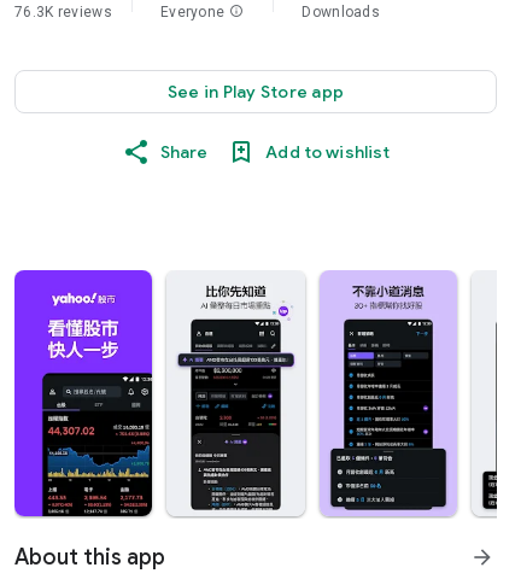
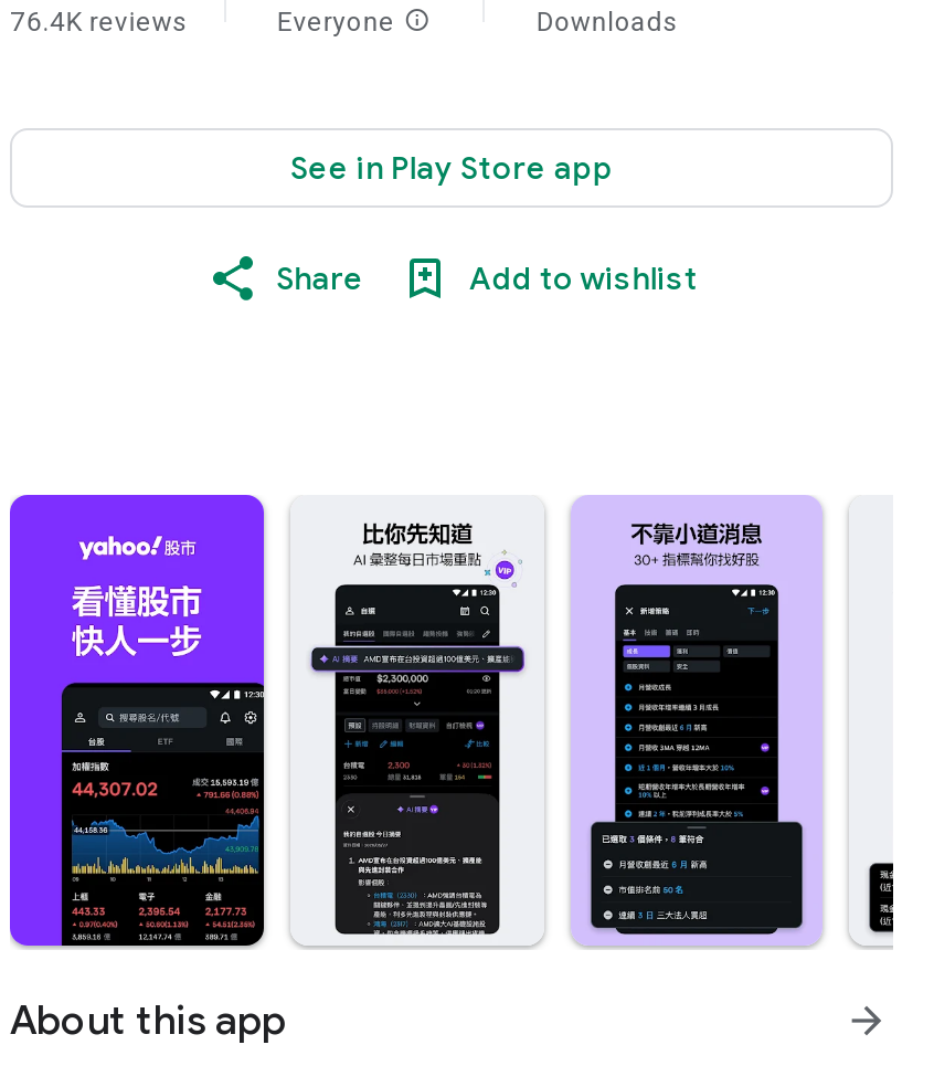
- 76.3K reviews
+ 76.4K reviews
